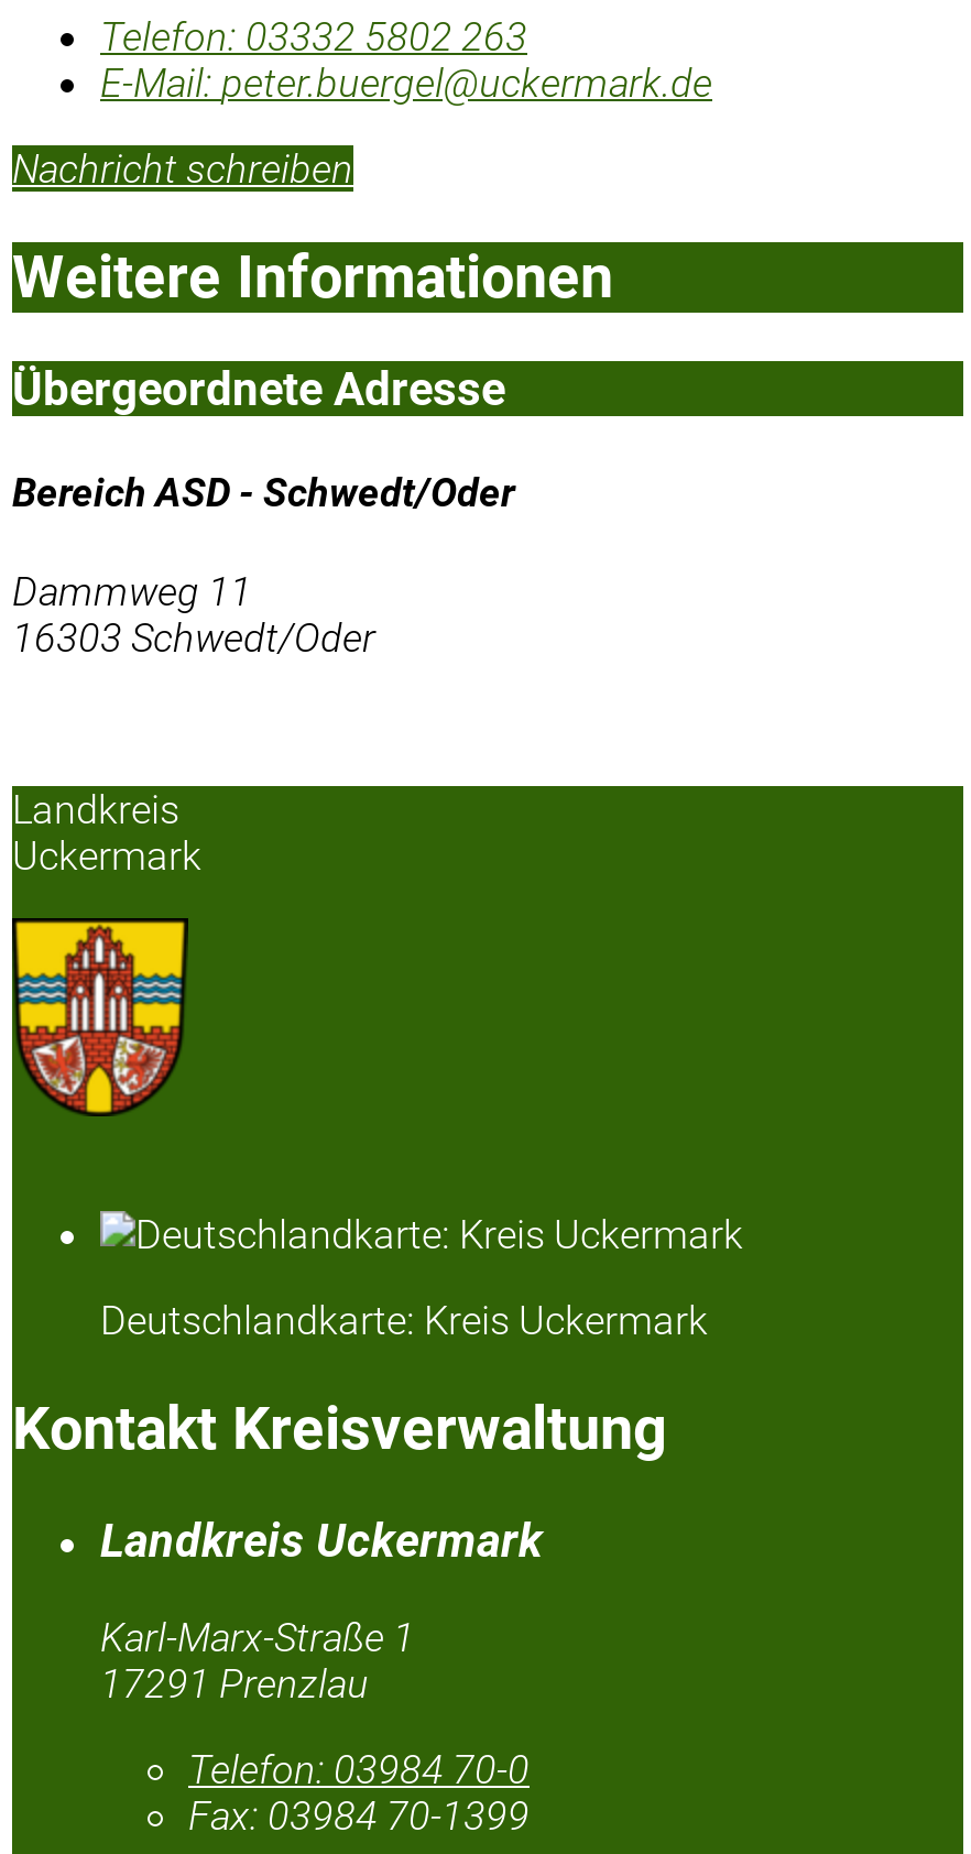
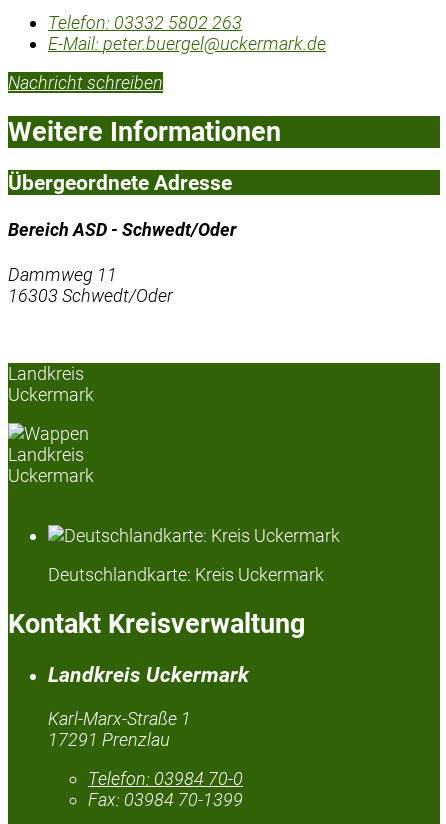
- [image]
+ [image]
